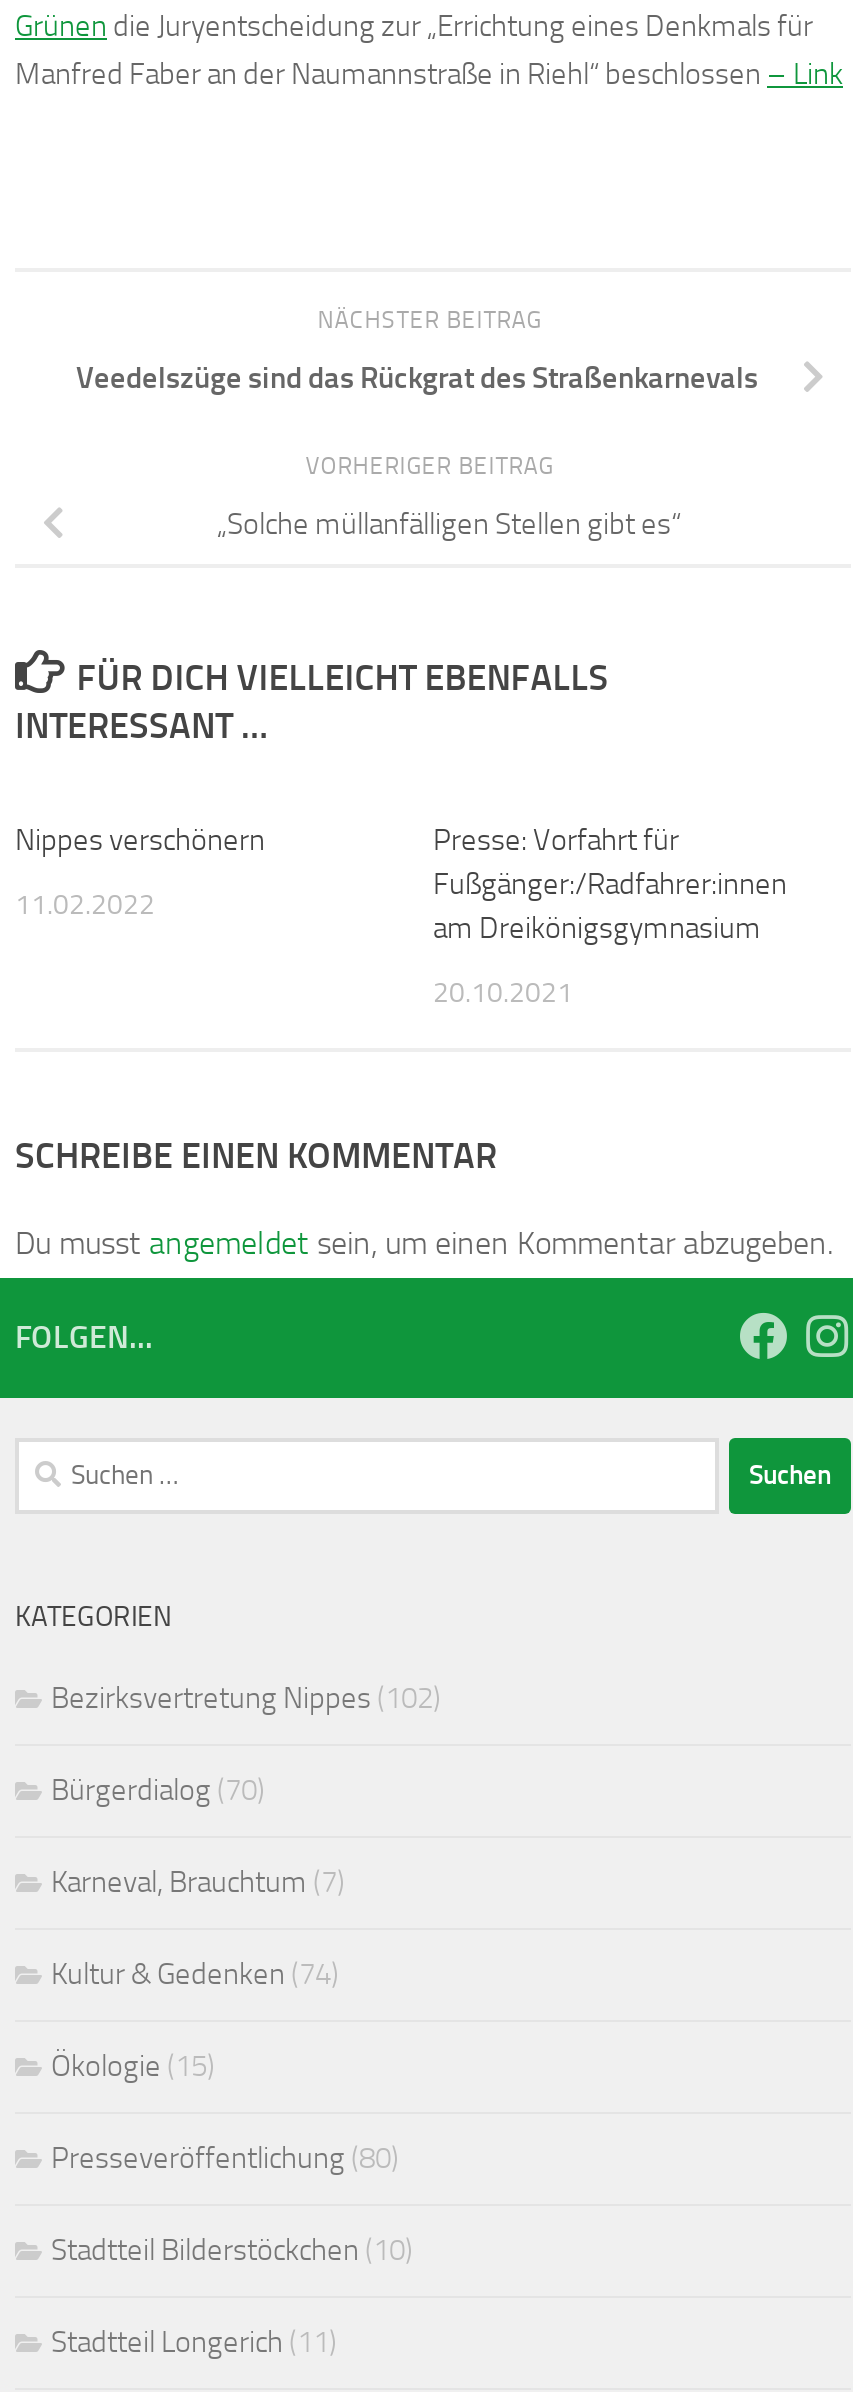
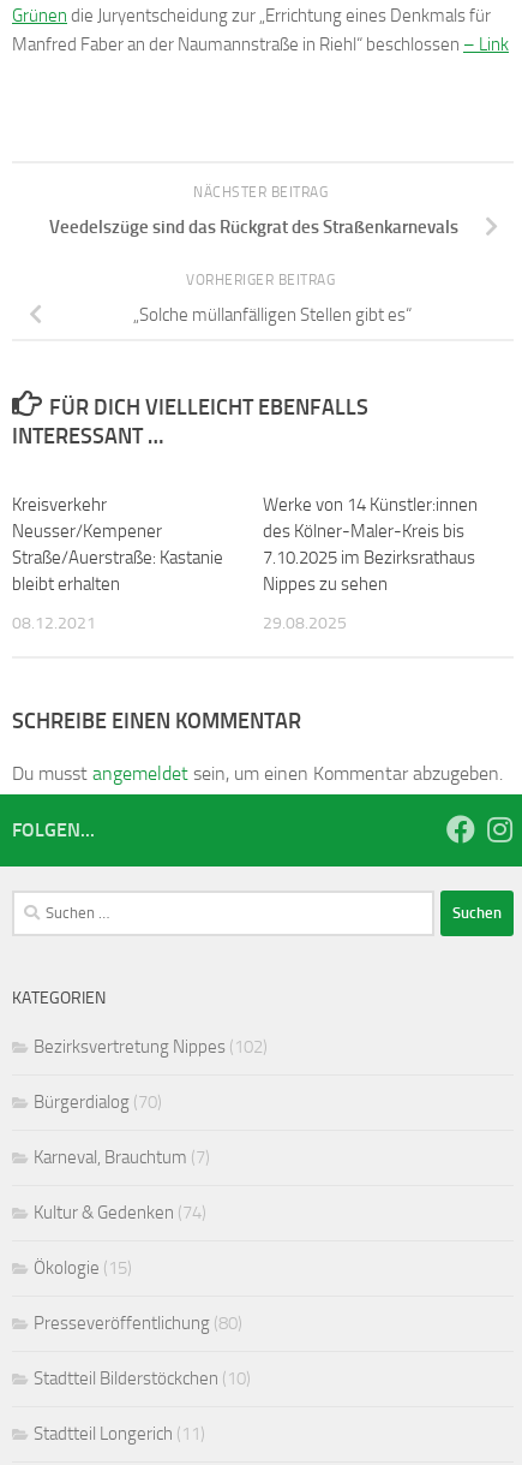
- Nippes verschönern
+ Kreisverkehr
+ Neusser/Kempener
+ Straße/Auerstraße: Kastanie
+ bleibt erhalten

- Presse: Vorfahrt für
- Fußgänger:/Radfahrer:innen
- am Dreikönigsgymnasium
+ Werke von 14 Künstler:innen
+ des Kölner-Maler-Kreis bis
+ 7.10.2025 im Bezirksrathaus
+ Nippes zu sehen

- 11.02.2022
+ 08.12.2021

- 20.10.2021
+ 29.08.2025
